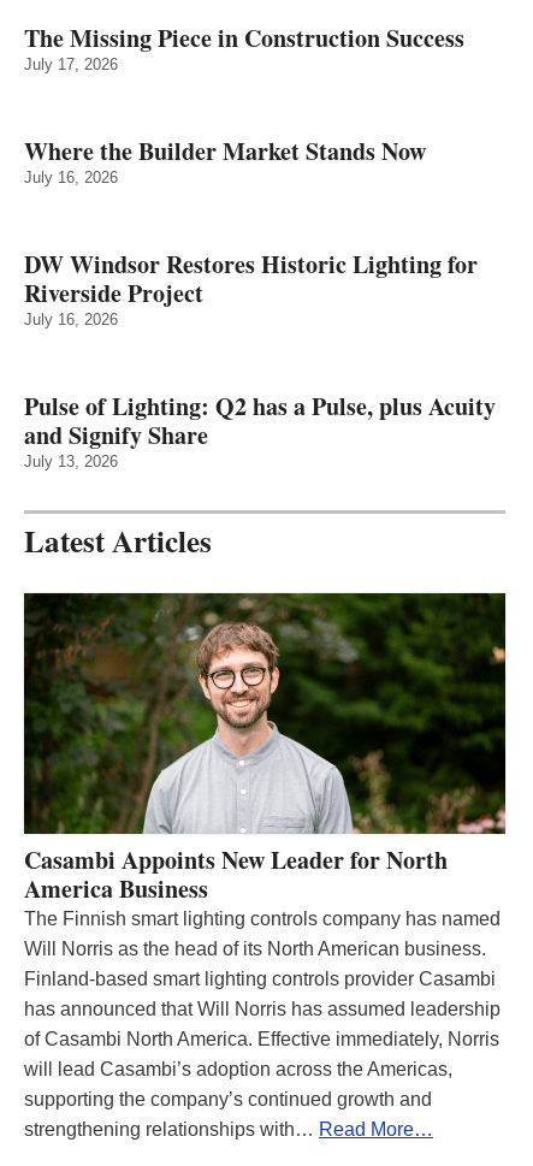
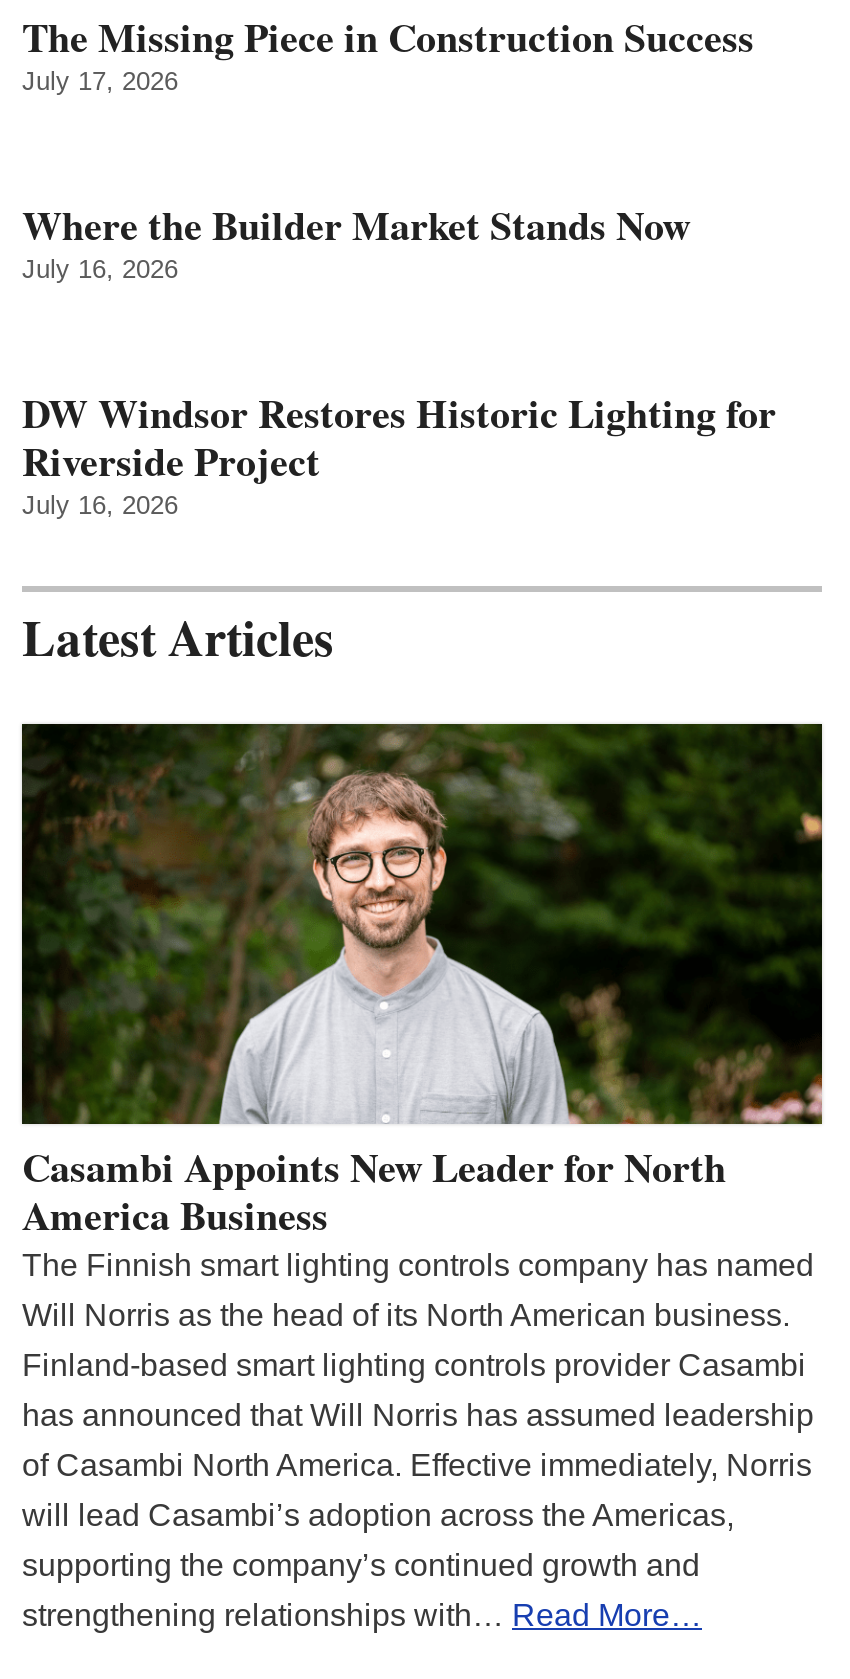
- Pulse of Lighting: Q2 has a Pulse, plus Acuity
- and Signify Share
- July 13, 2026
